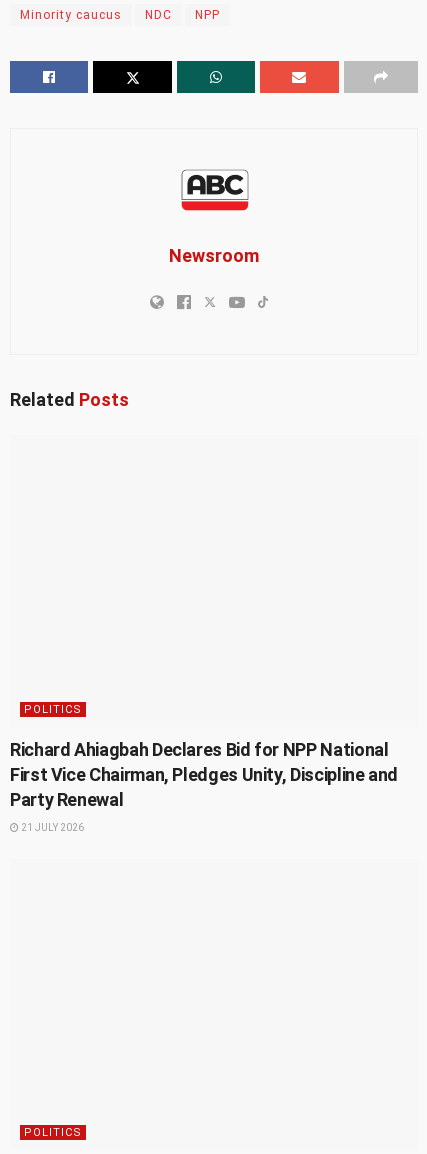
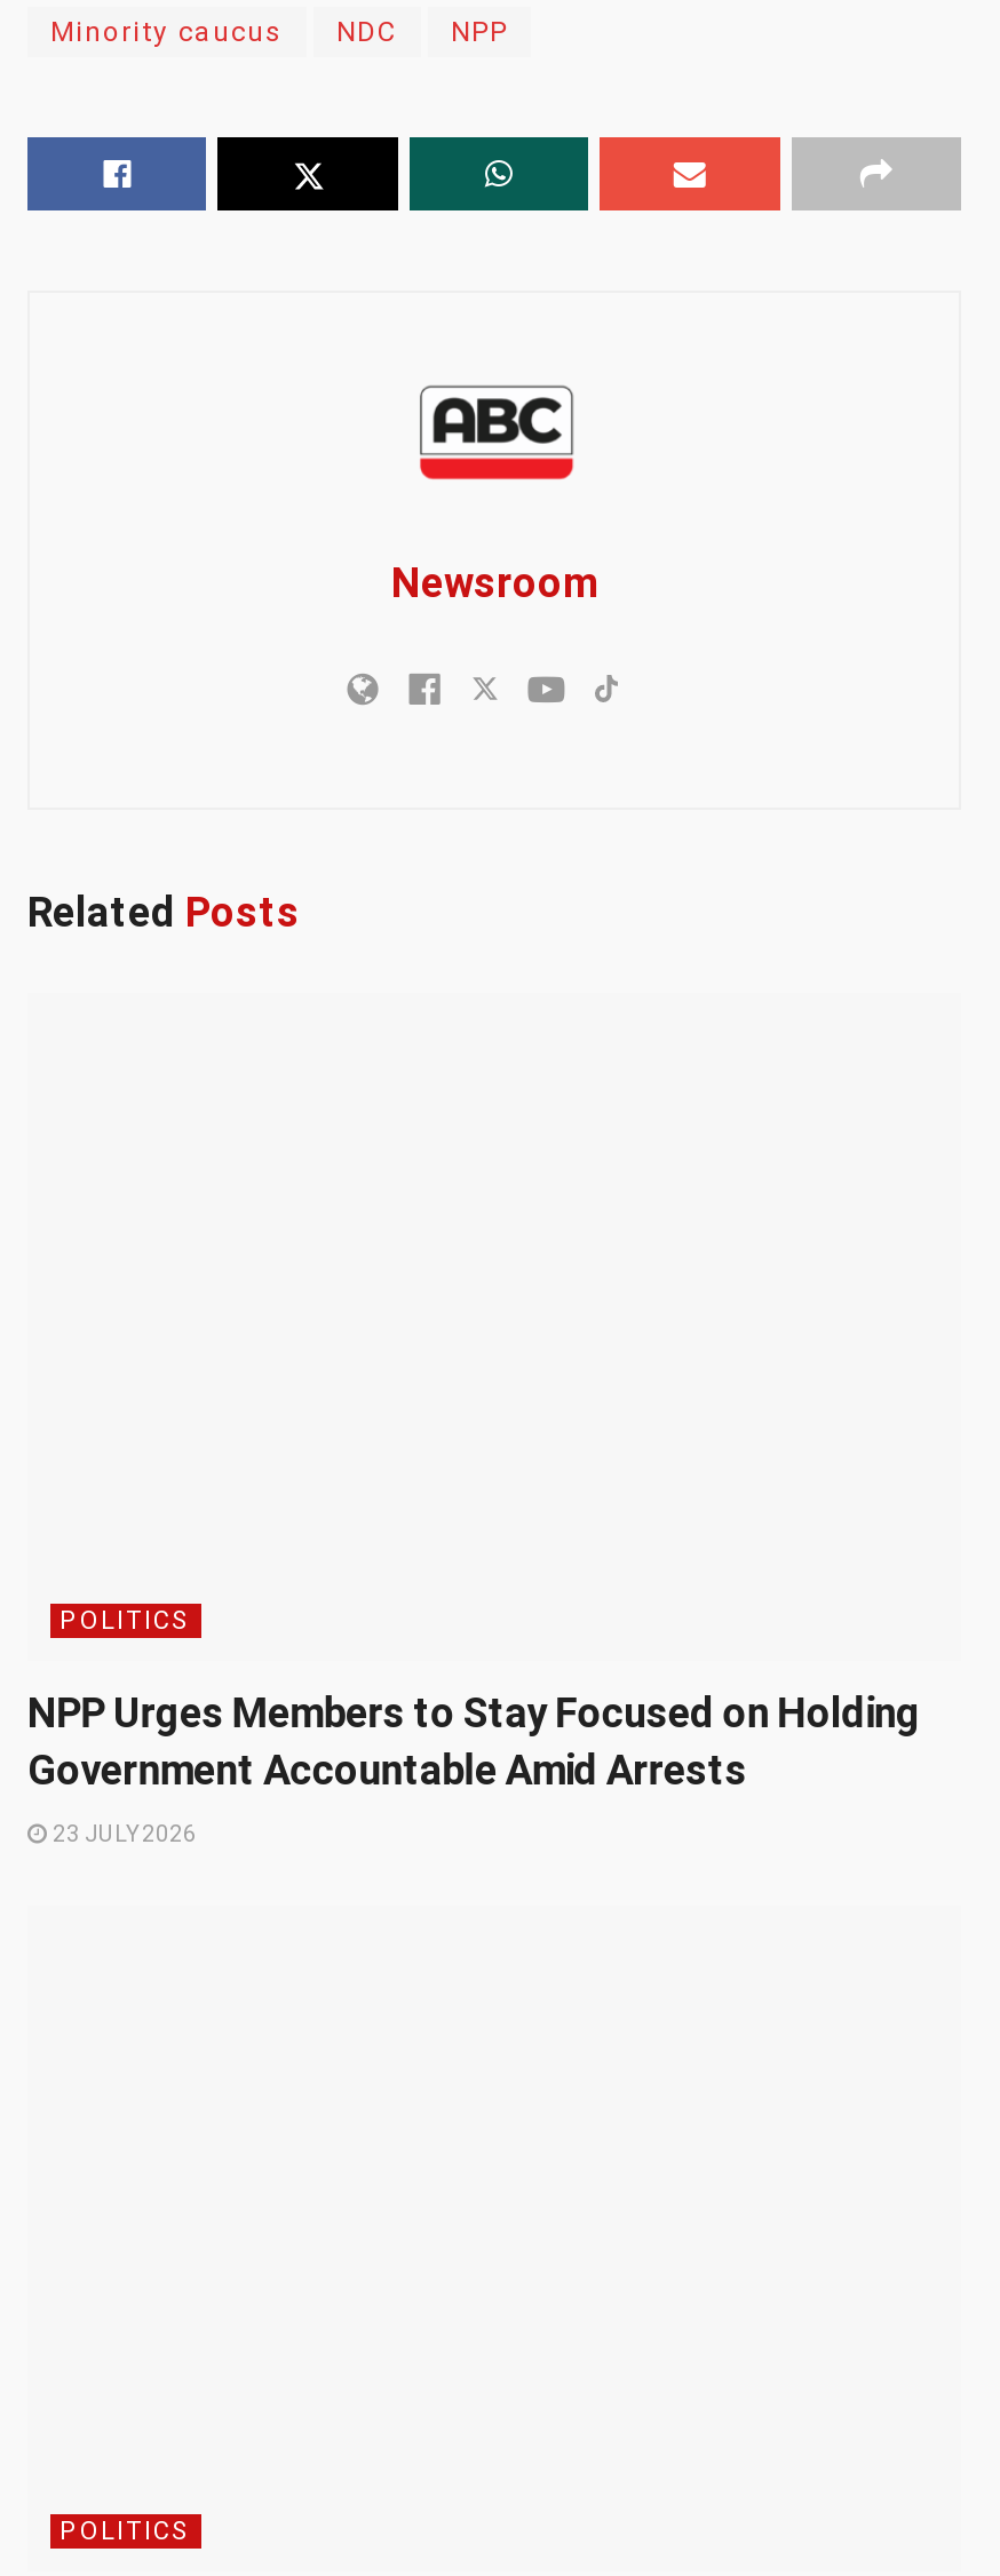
- Richard Ahiagbah Declares Bid for NPP National
- First Vice Chairman, Pledges Unity, Discipline and
- Party Renewal
+ NPP Urges Members to Stay Focused on Holding
+ Government Accountable Amid Arrests

- 21 JULY 2026
+ 23 JULY 2026
